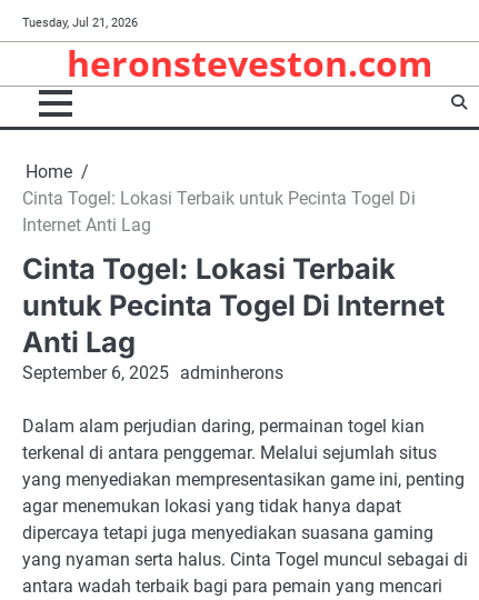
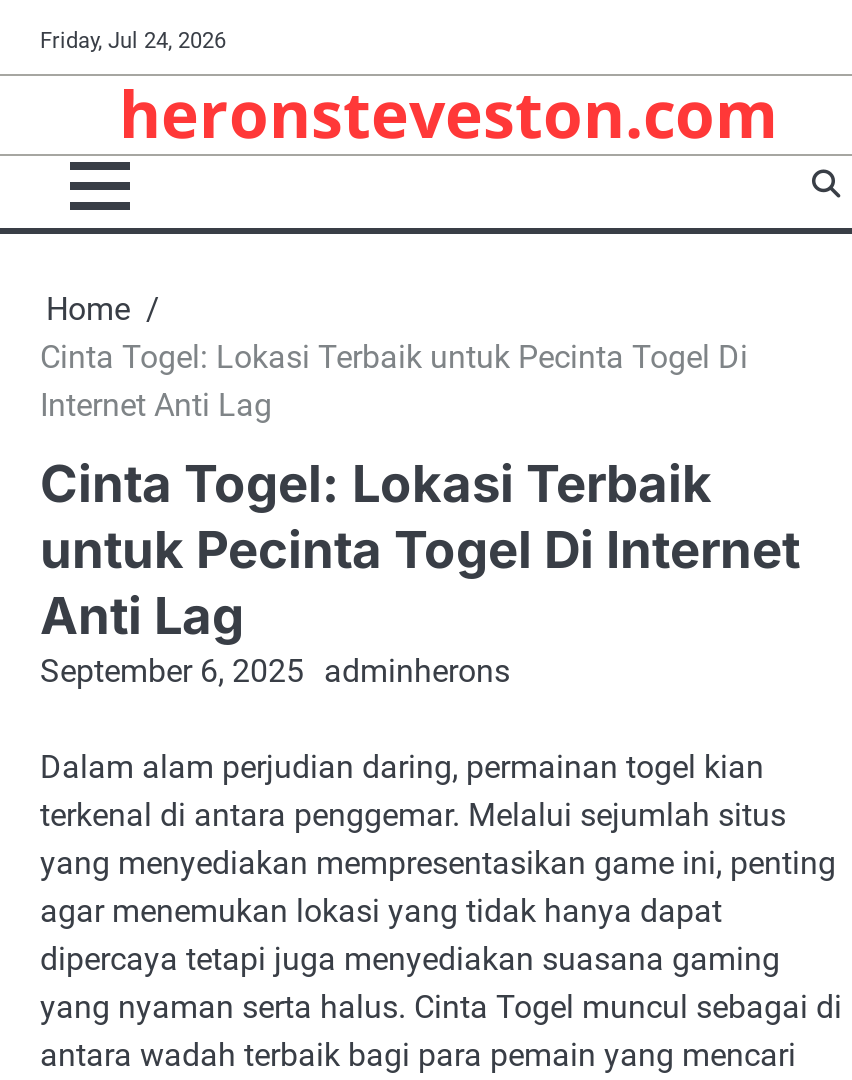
- Tuesday, Jul 21, 2026
+ Friday, Jul 24, 2026
